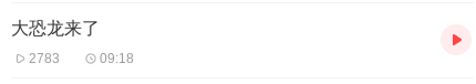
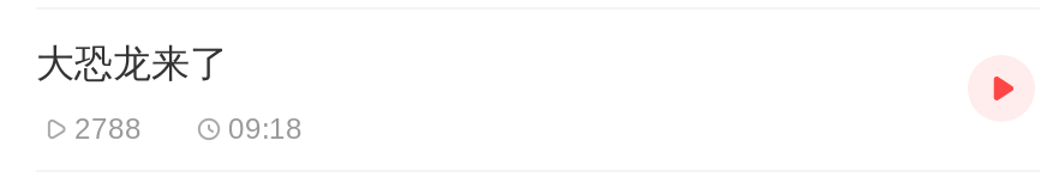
- 2783
+ 2788
